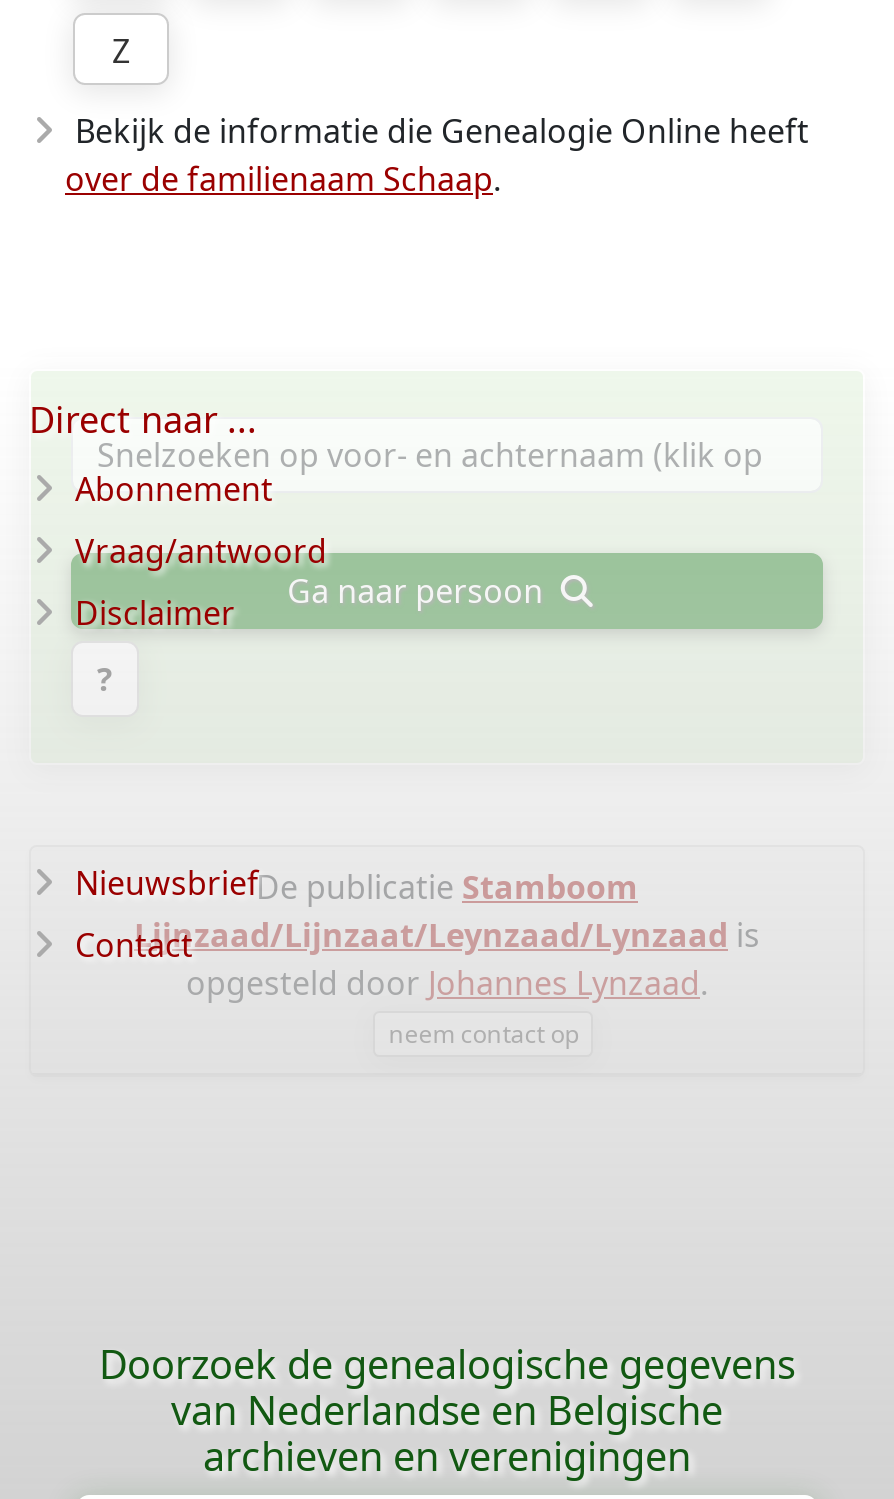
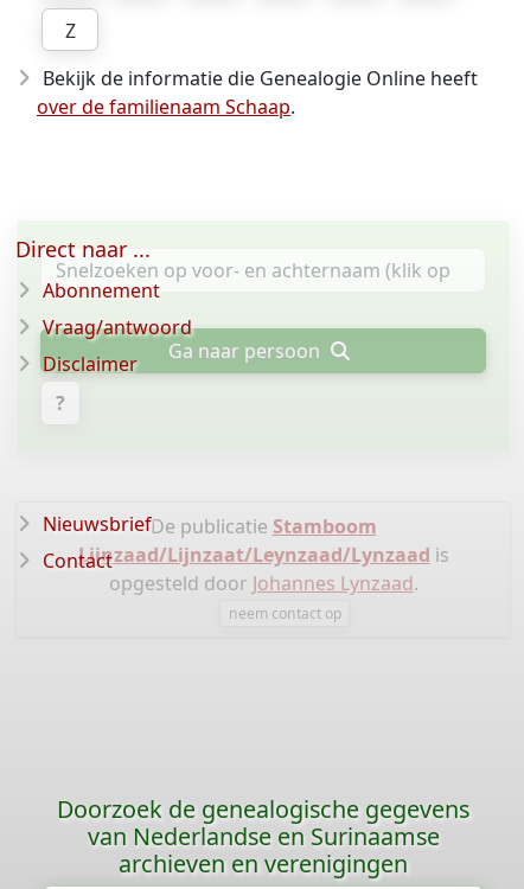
- van Nederlandse en Belgische
+ van Nederlandse en Surinaamse
